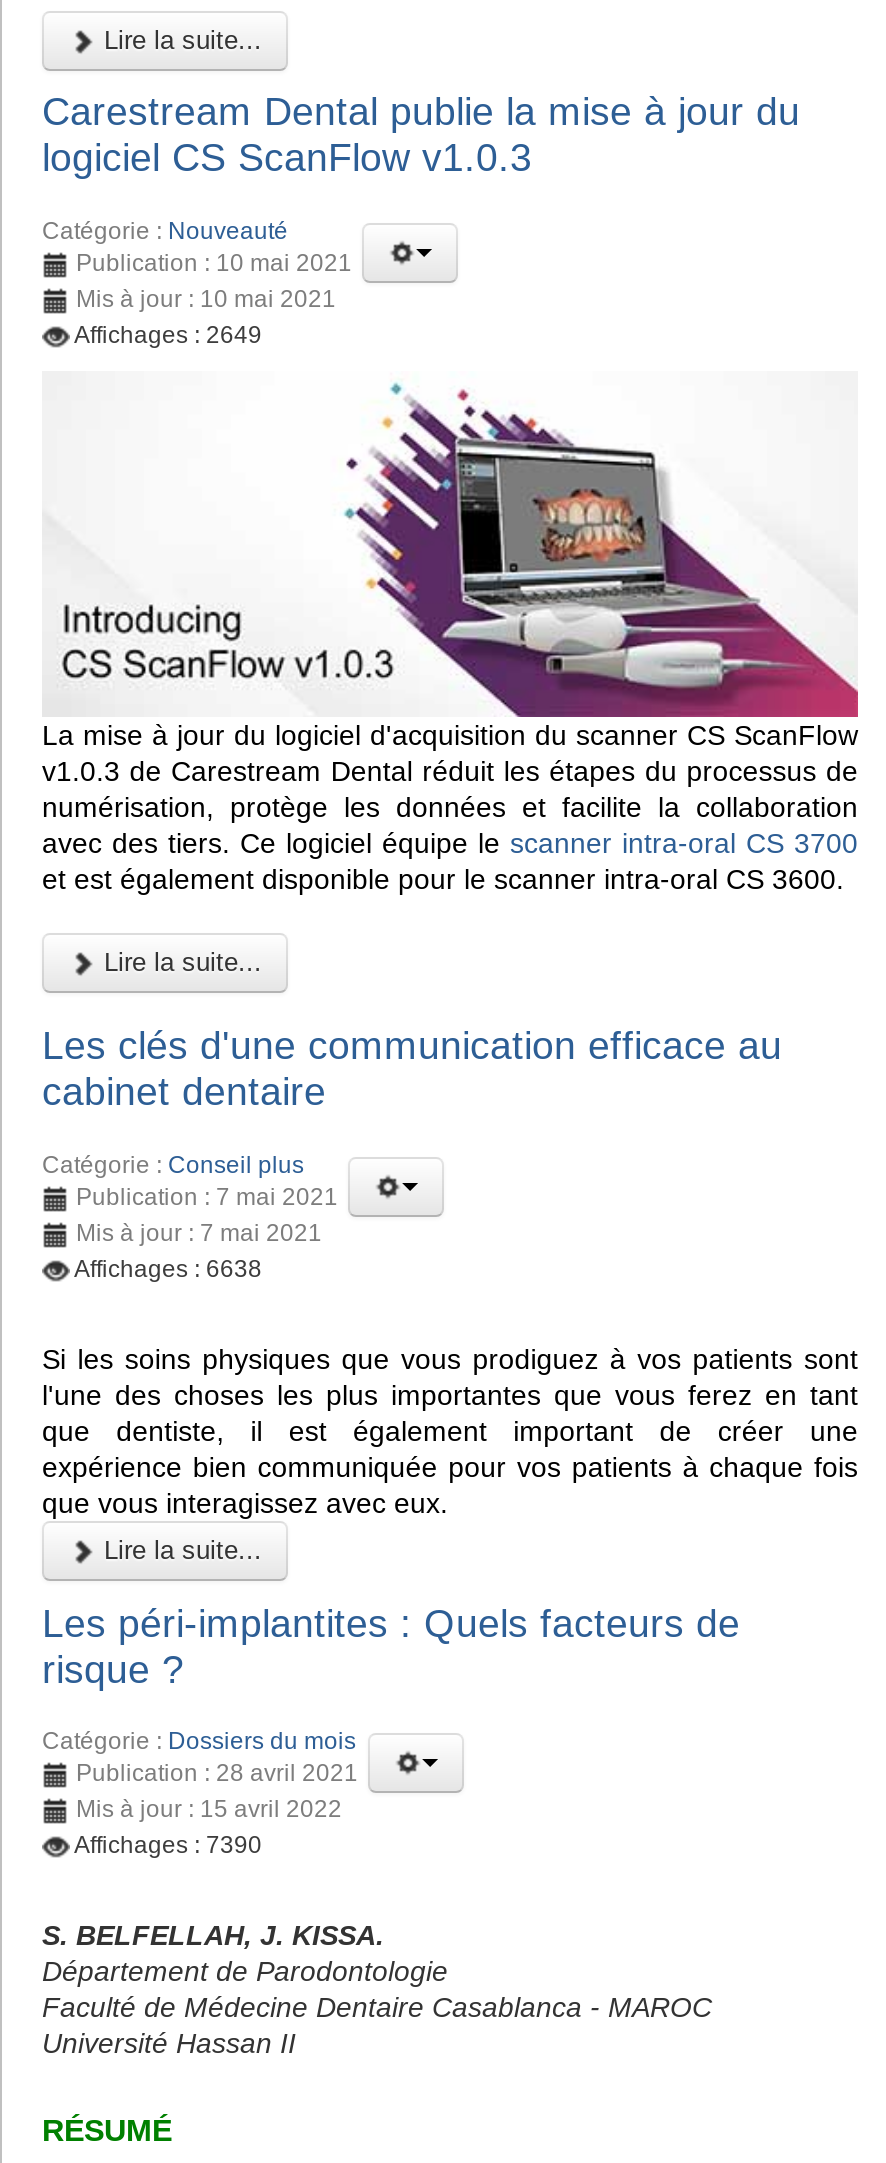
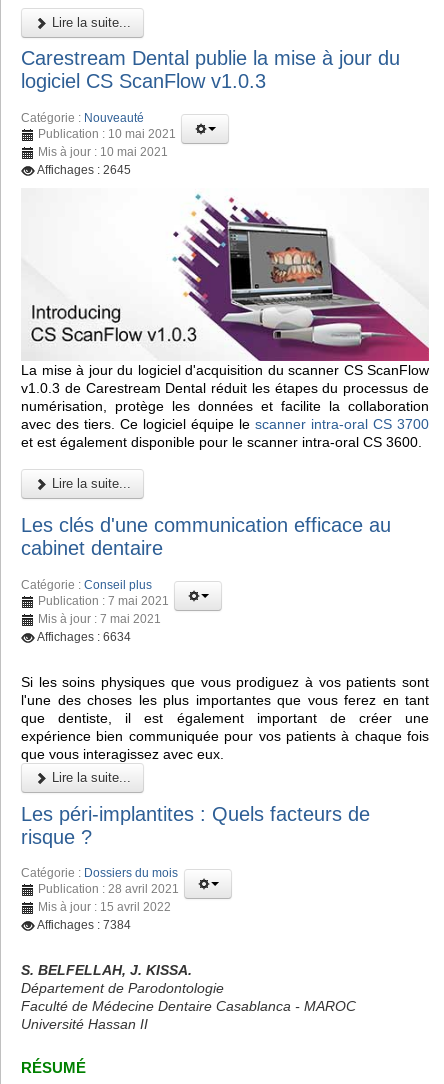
- Affichages : 2649
+ Affichages : 2645

- Affichages : 6638
+ Affichages : 6634

- Affichages : 7390
+ Affichages : 7384
